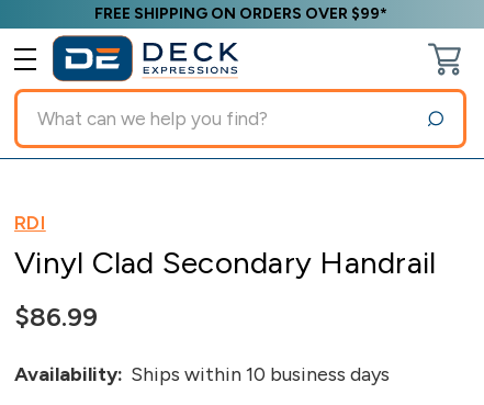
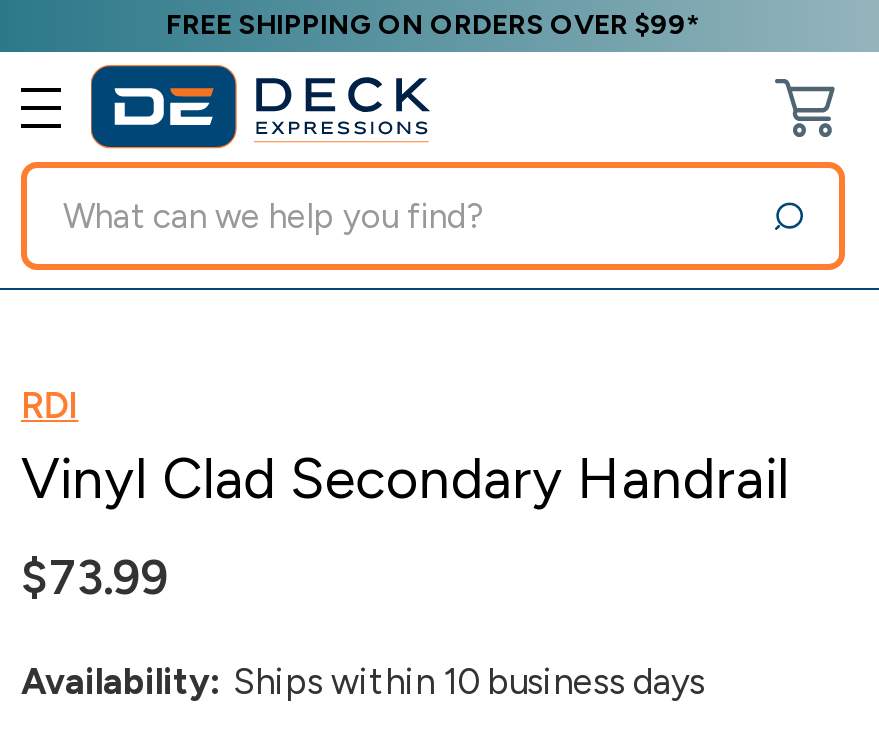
- $86.99
+ $73.99
